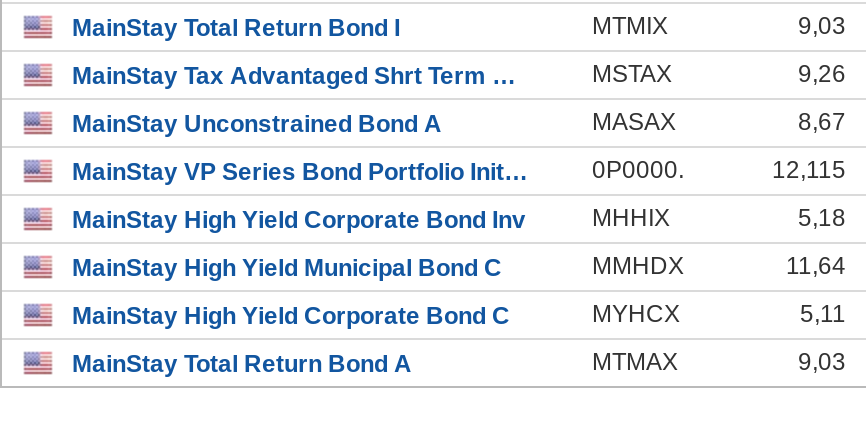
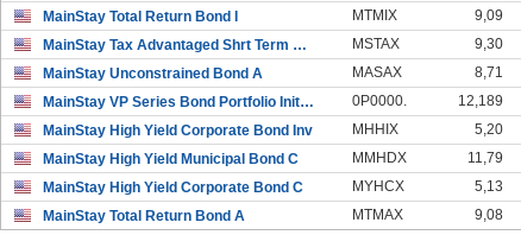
- 9,03
+ 9,09

- 9,26
+ 9,30

- 8,67
+ 8,71

- 12,115
+ 12,189

- 5,18
+ 5,20

- 11,64
+ 11,79

- 5,11
+ 5,13

- 9,03
+ 9,08
